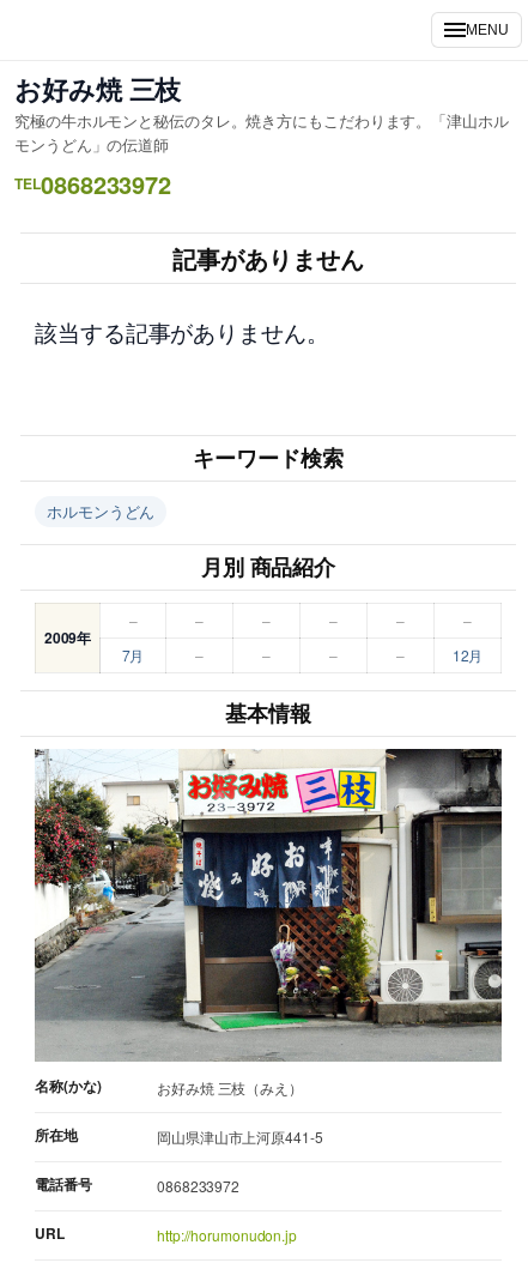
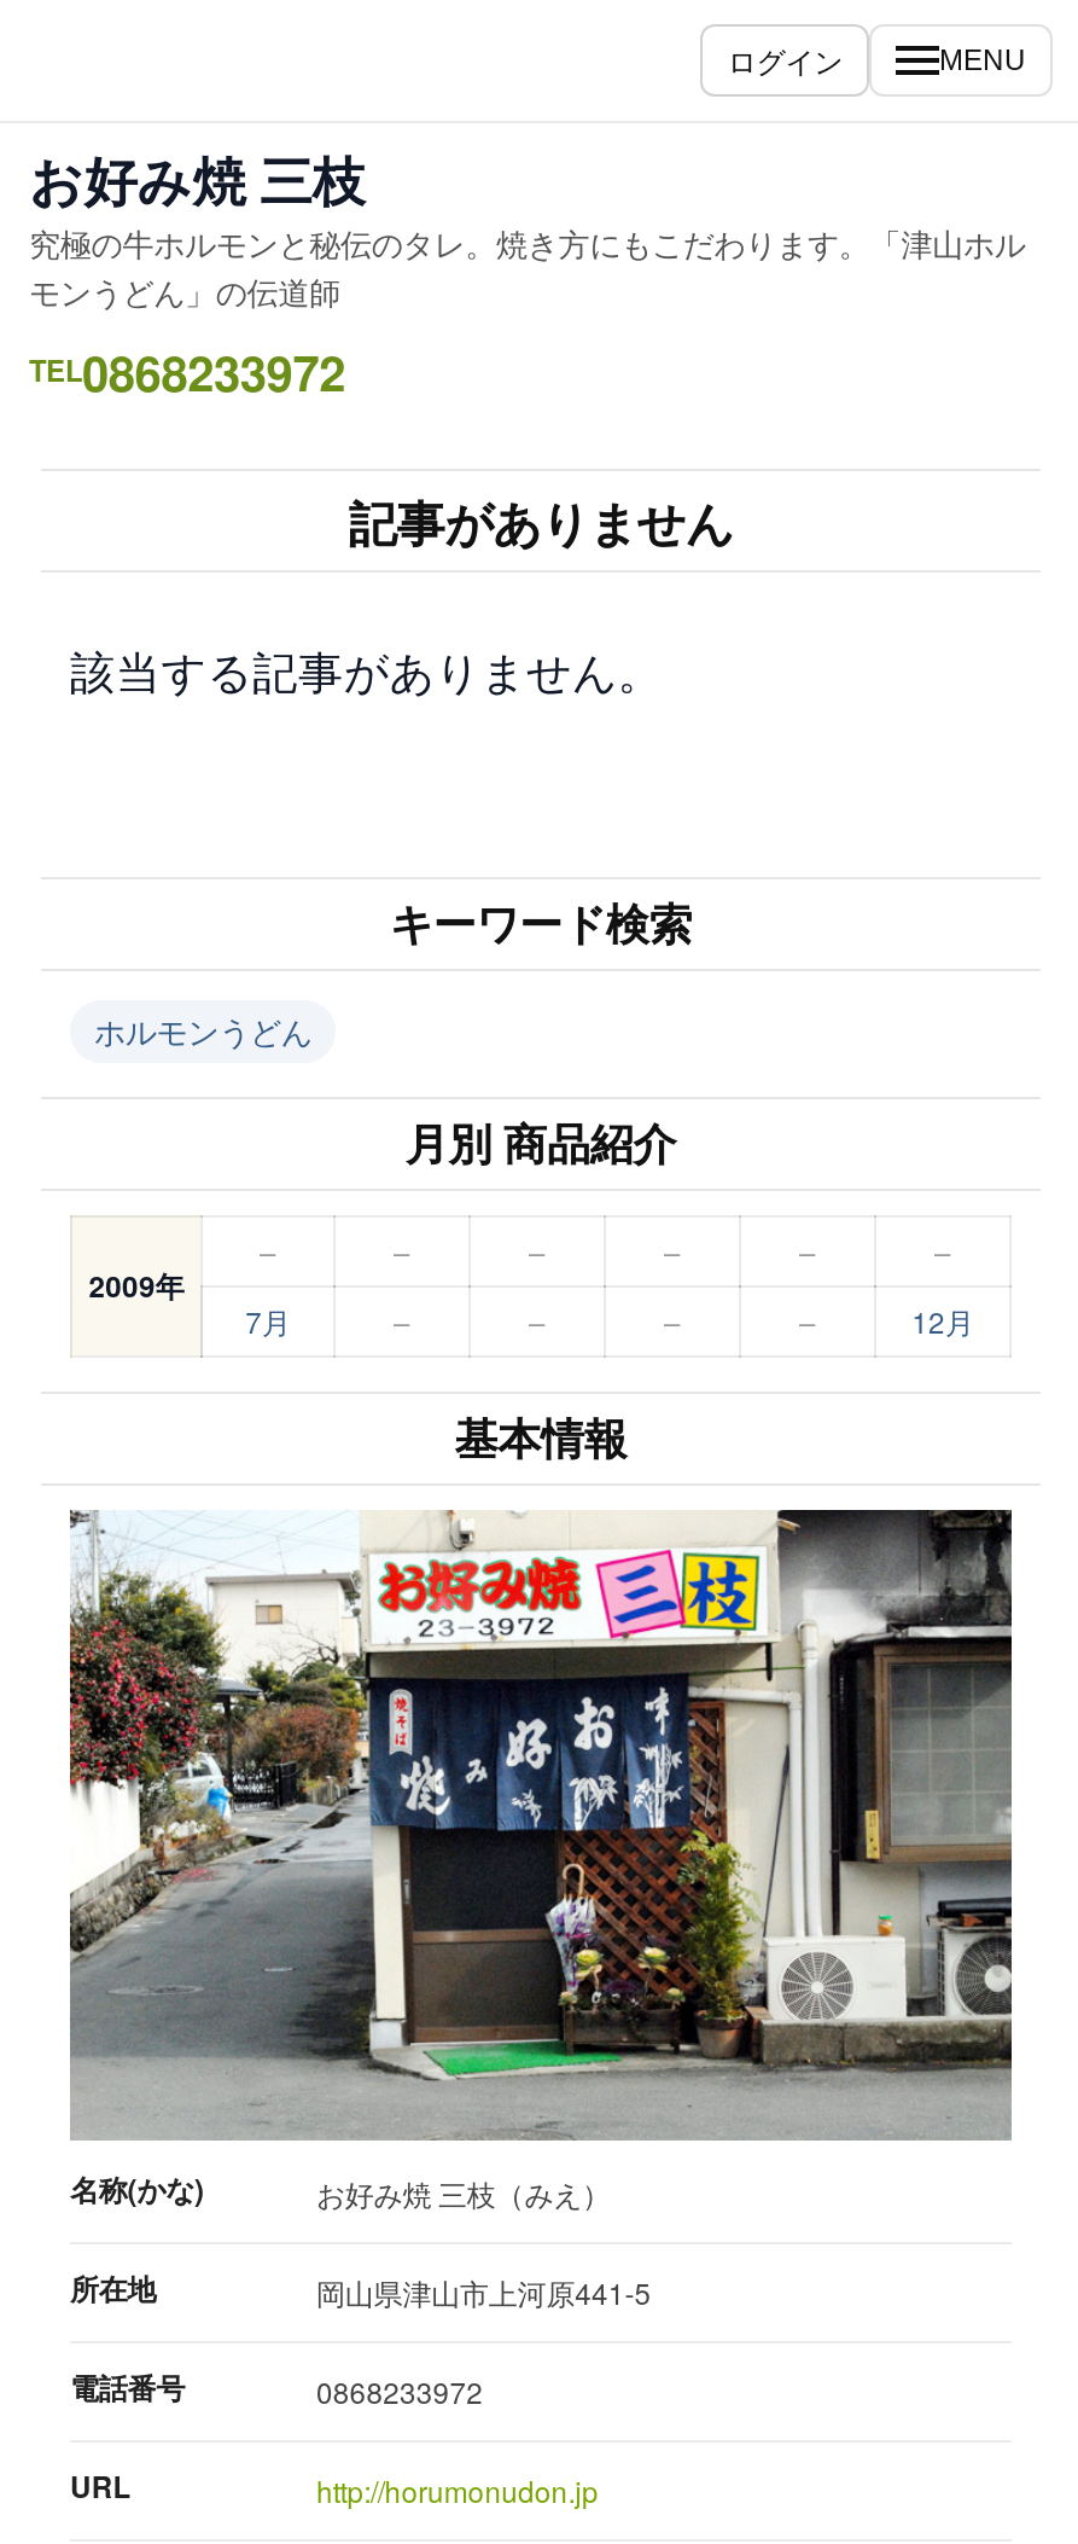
+ ログイン
